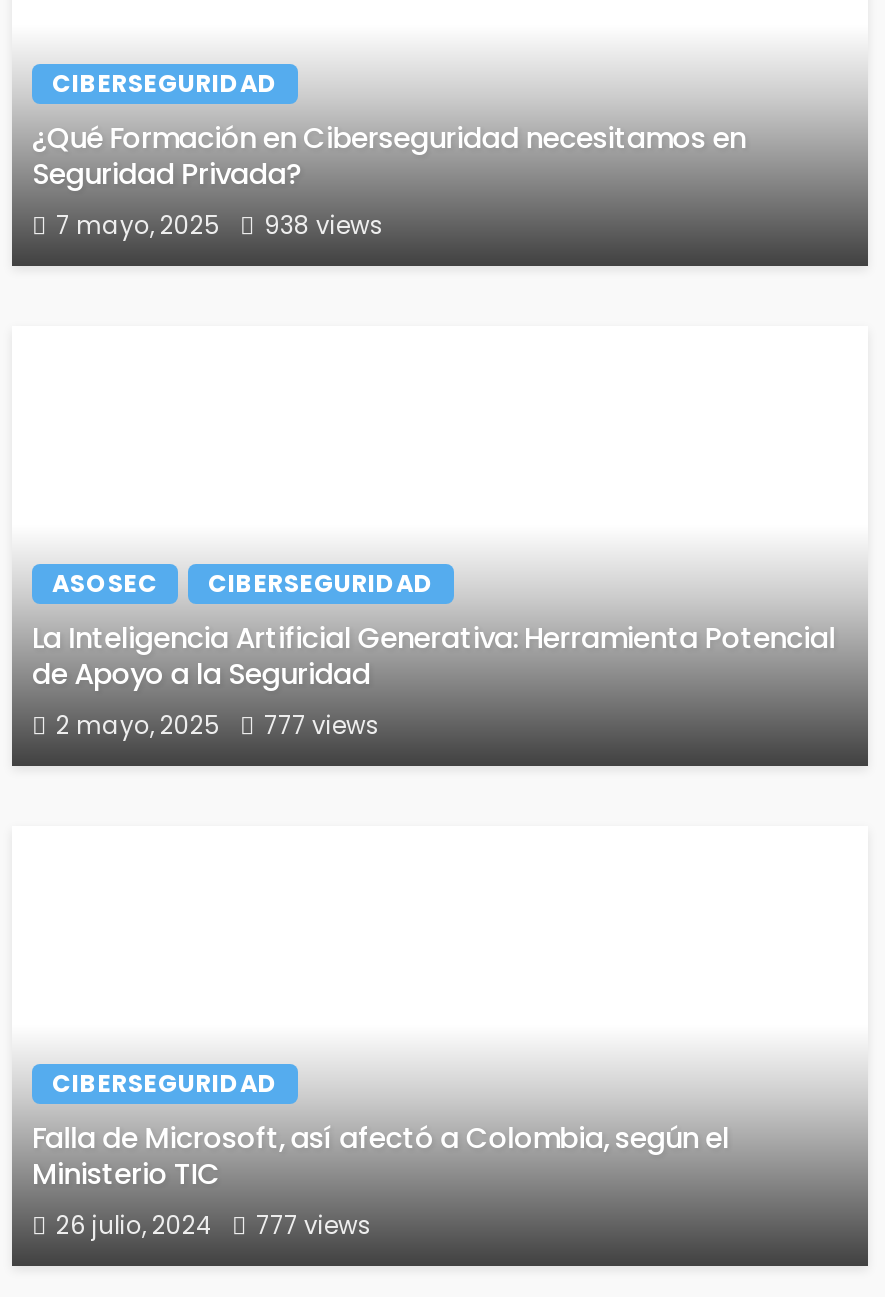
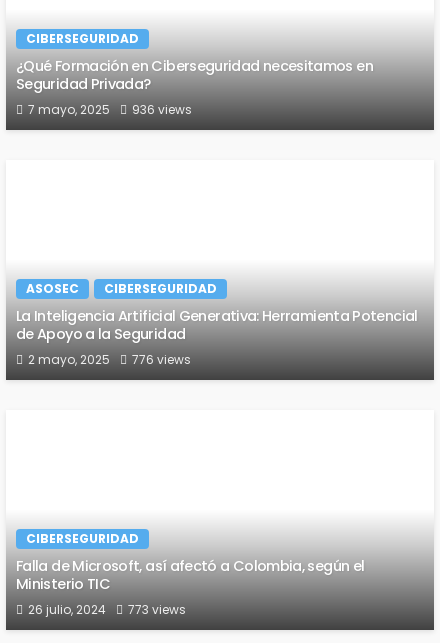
- 7 mayo, 2025 938 views
+ 7 mayo, 2025 936 views

- 2 mayo, 2025 777 views
+ 2 mayo, 2025 776 views

- 26 julio, 2024 777 views
+ 26 julio, 2024 773 views
